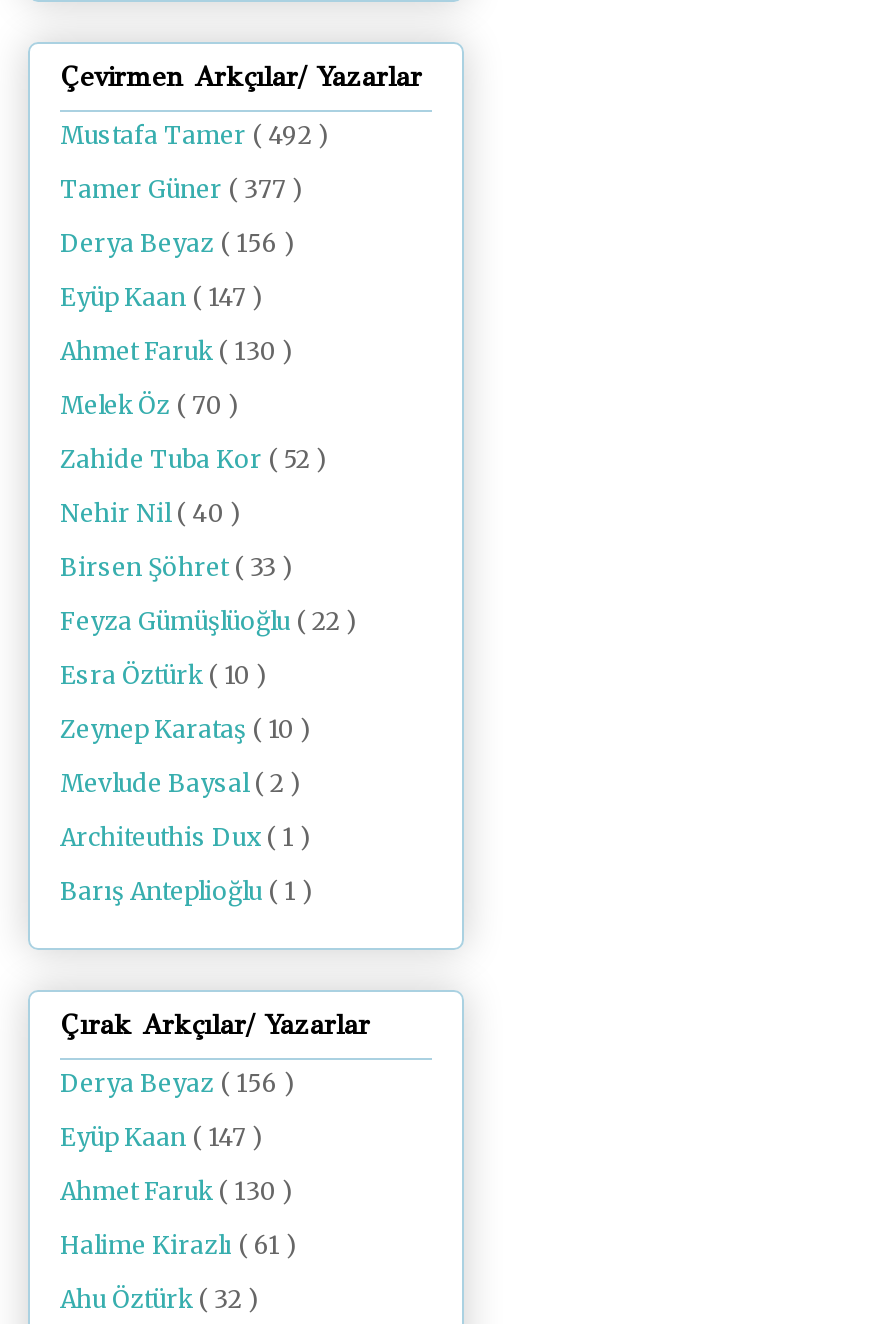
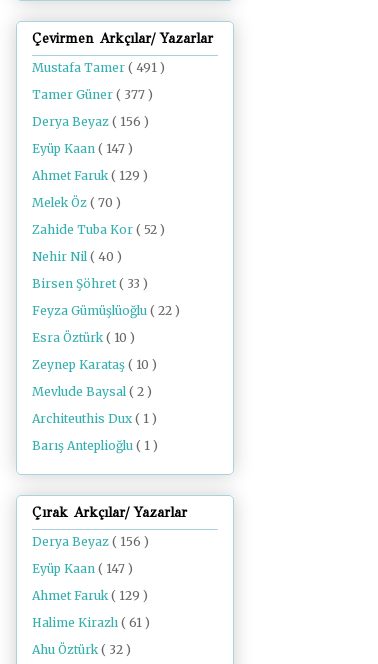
- Mustafa Tamer ( 492 )
+ Mustafa Tamer ( 491 )

- Ahmet Faruk ( 130 )
+ Ahmet Faruk ( 129 )

- Ahmet Faruk ( 130 )
+ Ahmet Faruk ( 129 )
